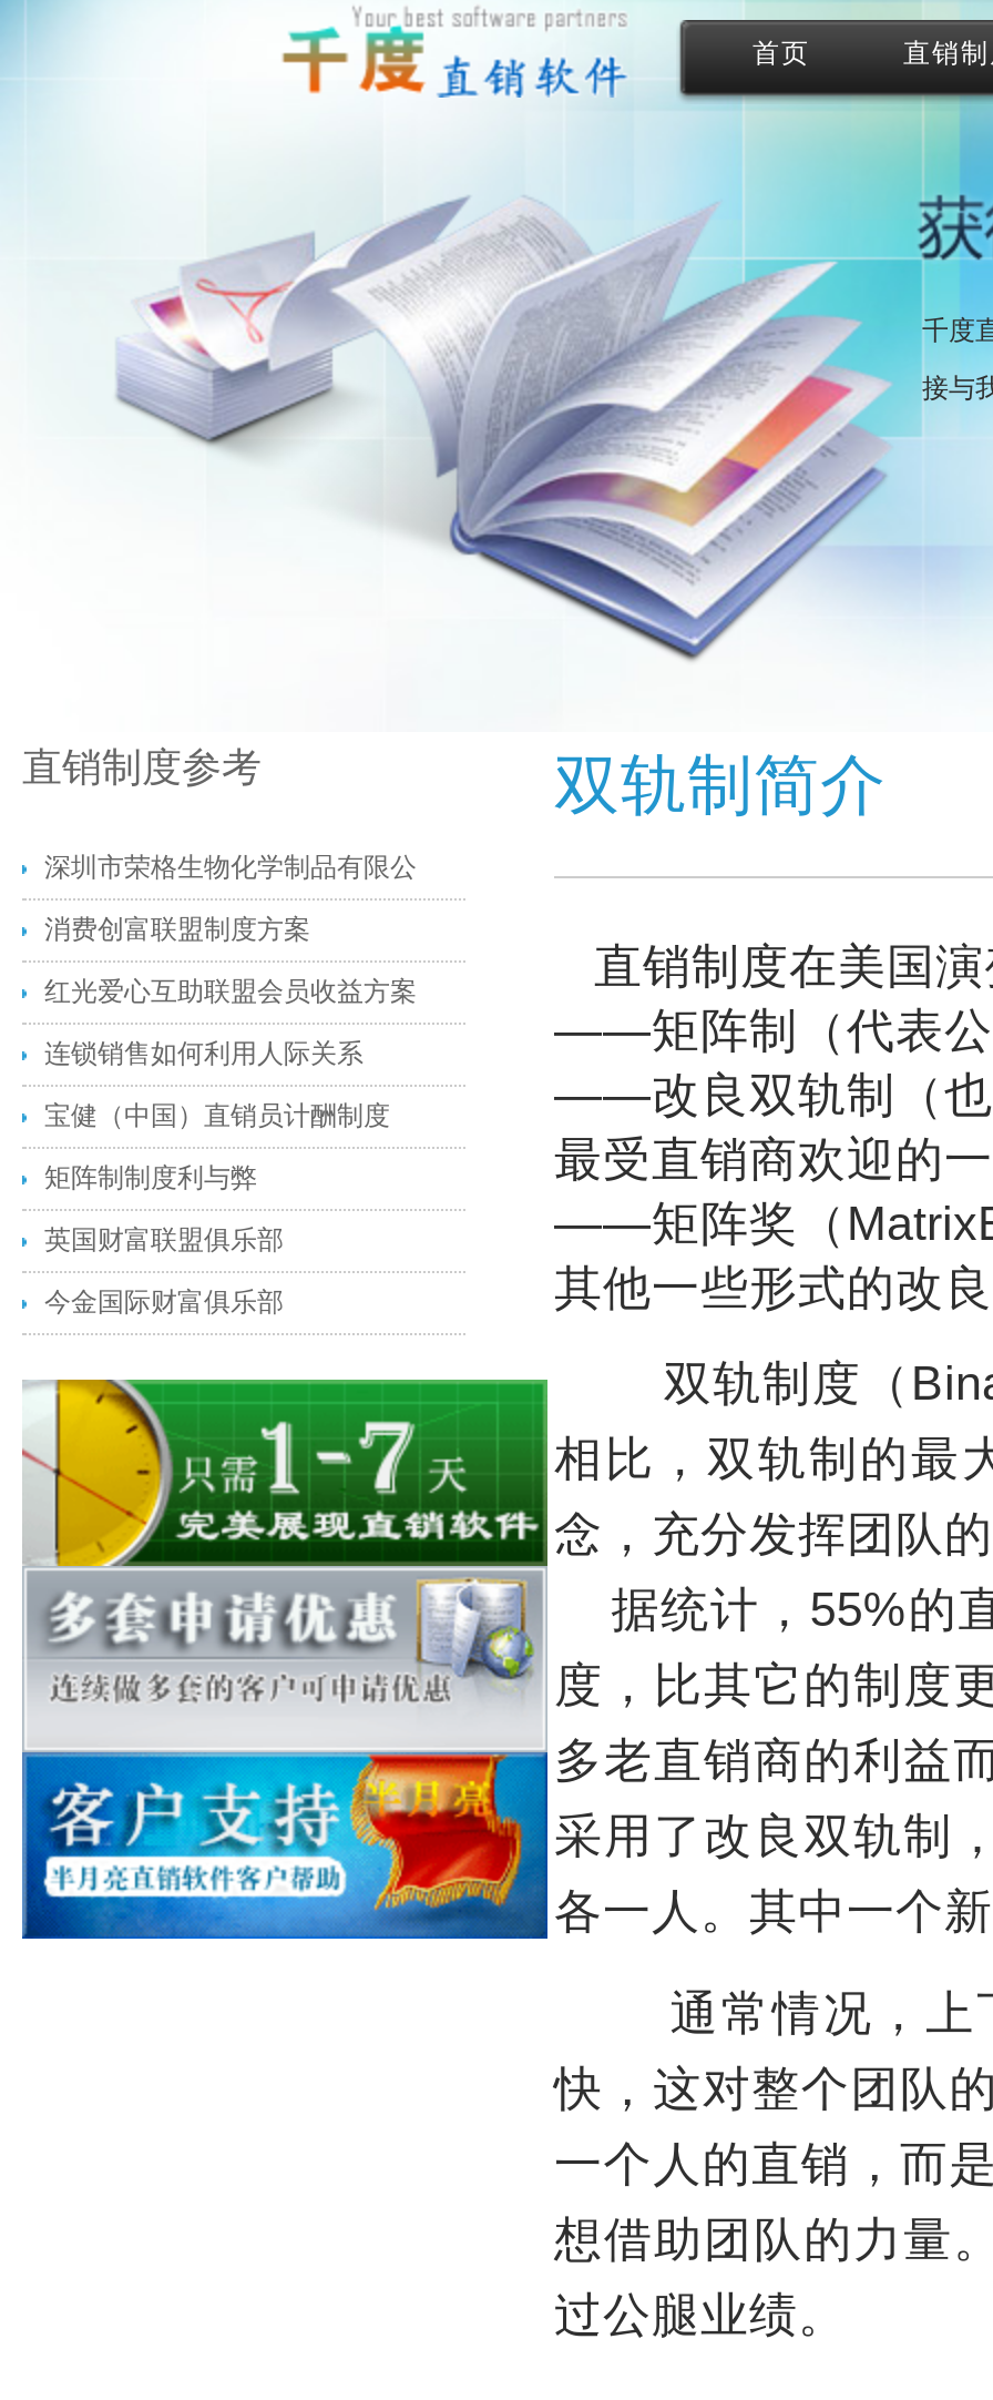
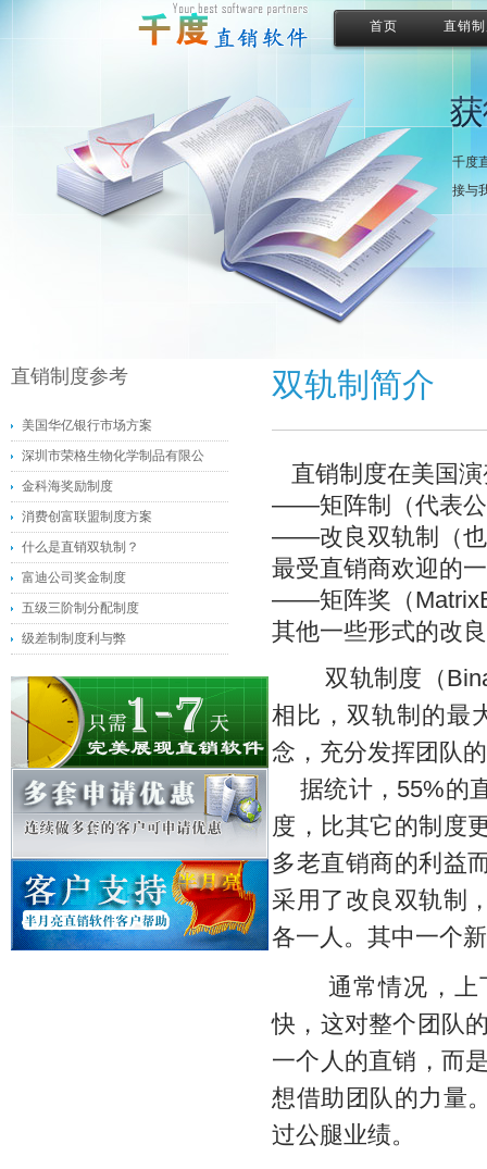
+ 美国华亿银行市场方案

moved down: 深圳市荣格生物化学制品有限公

moved down: 消费创富联盟制度方案

- 红光爱心互助联盟会员收益方案
- 连锁销售如何利用人际关系
- 宝健（中国）直销员计酬制度
- 矩阵制制度利与弊
- 英国财富联盟俱乐部
- 今金国际财富俱乐部
+ 什么是直销双轨制？
+ 富迪公司奖金制度
+ 五级三阶制分配制度
+ 级差制制度利与弊

+ 金科海奖励制度
